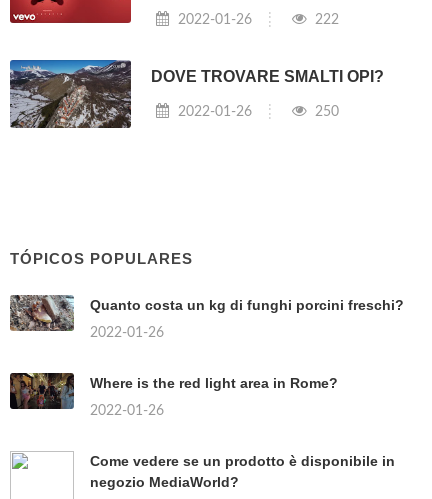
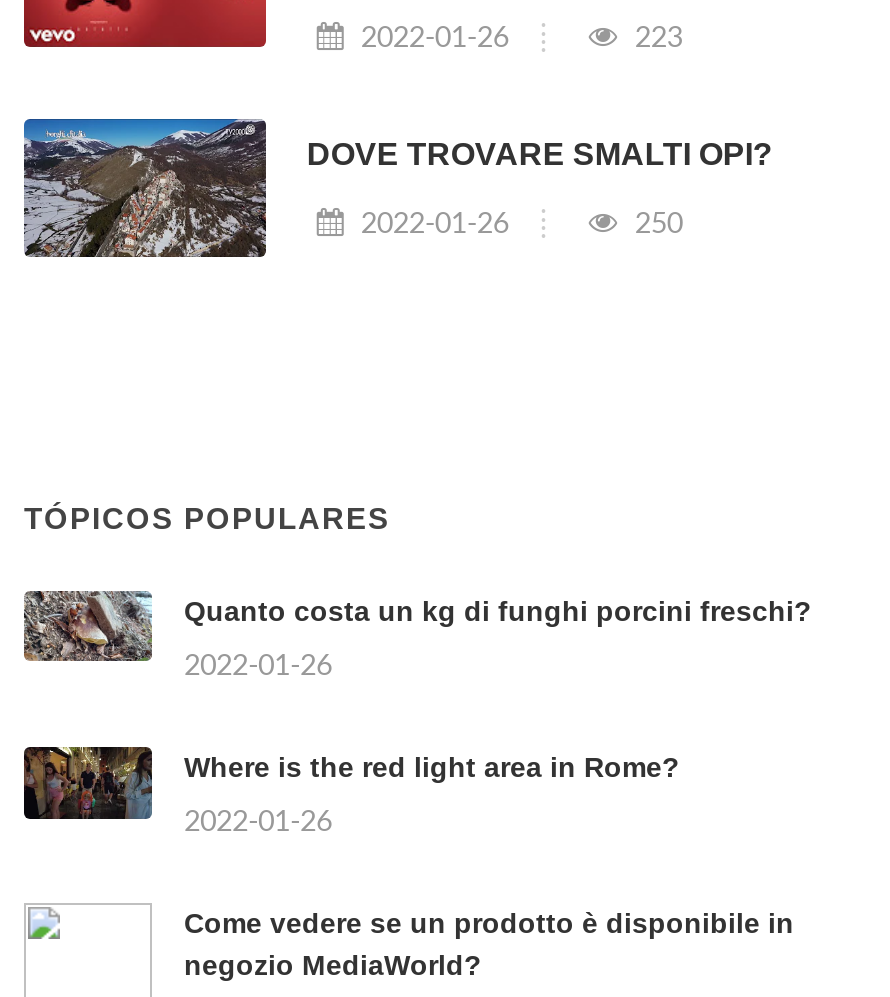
- 222
+ 223
